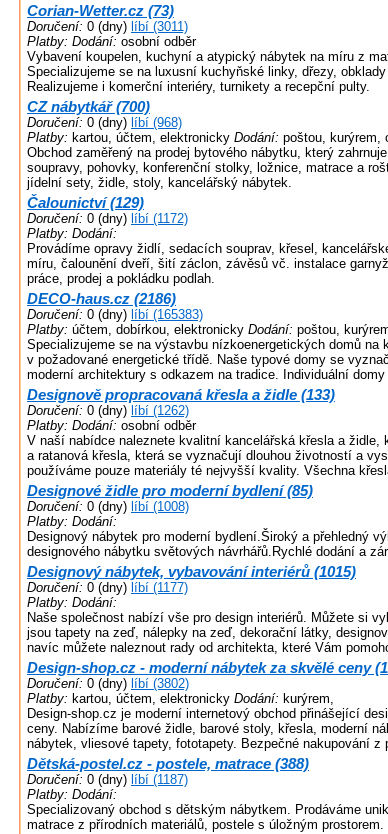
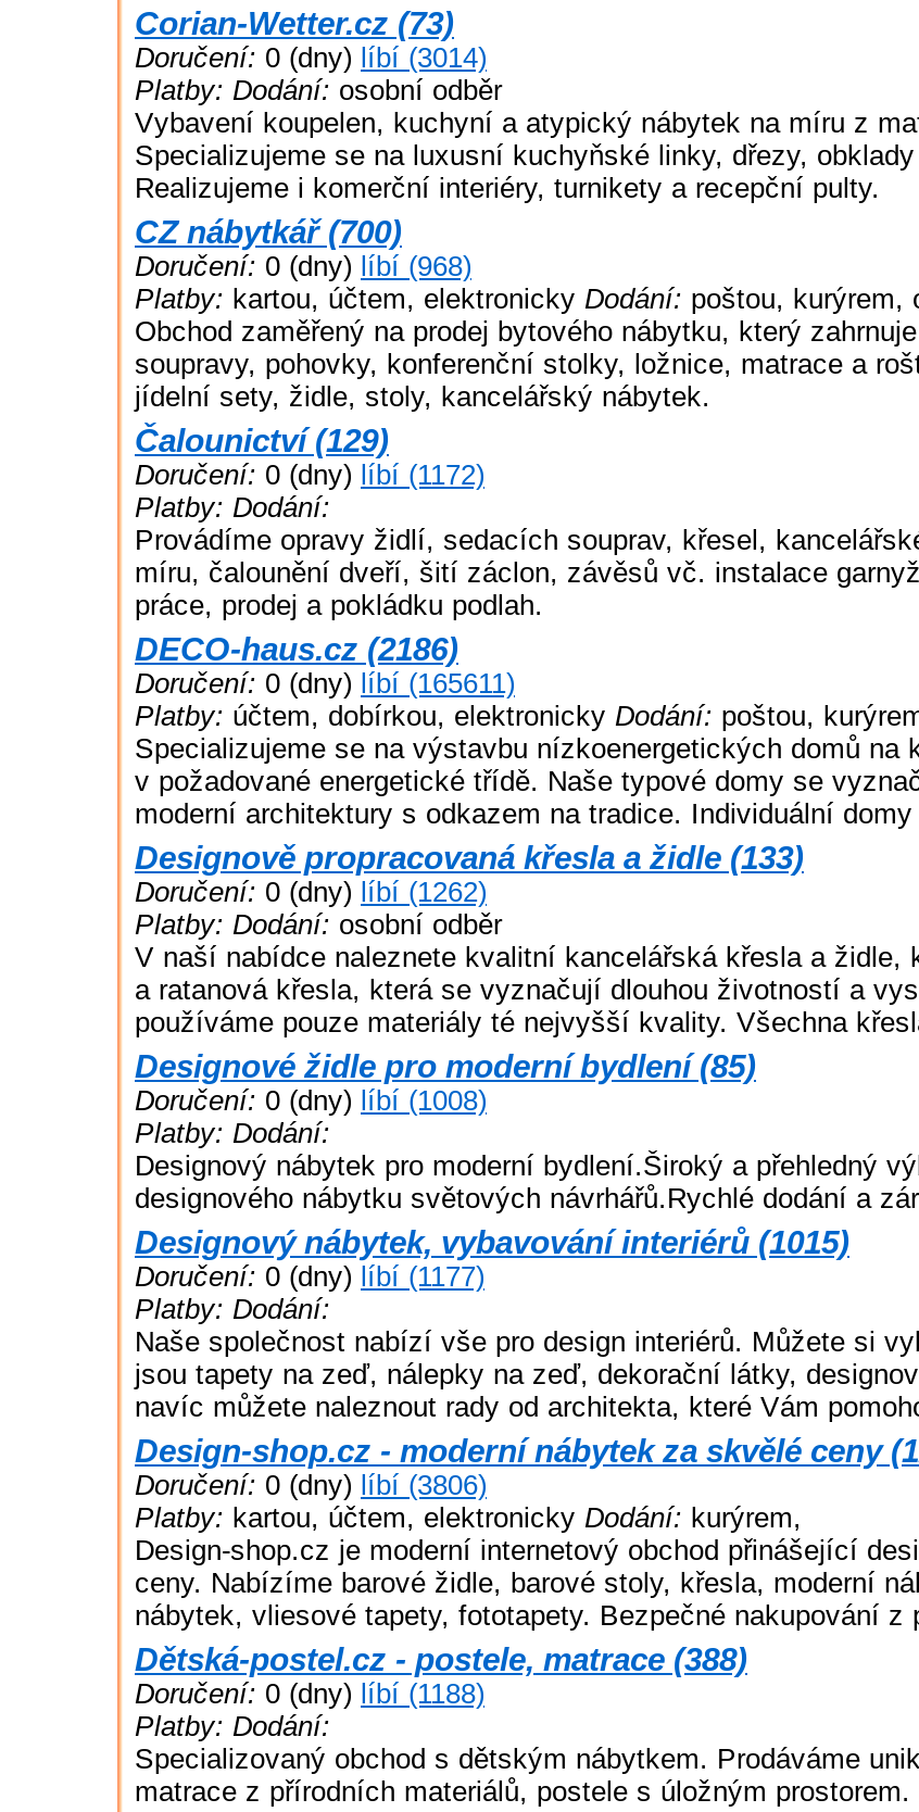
- Doručení: 0 (dny) líbí (3011)
+ Doručení: 0 (dny) líbí (3014)

- Doručení: 0 (dny) líbí (165383)
+ Doručení: 0 (dny) líbí (165611)

- Doručení: 0 (dny) líbí (3802)
+ Doručení: 0 (dny) líbí (3806)

- Doručení: 0 (dny) líbí (1187)
+ Doručení: 0 (dny) líbí (1188)
